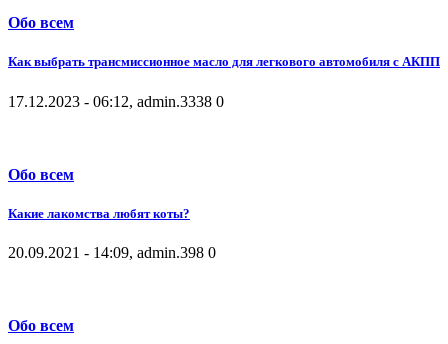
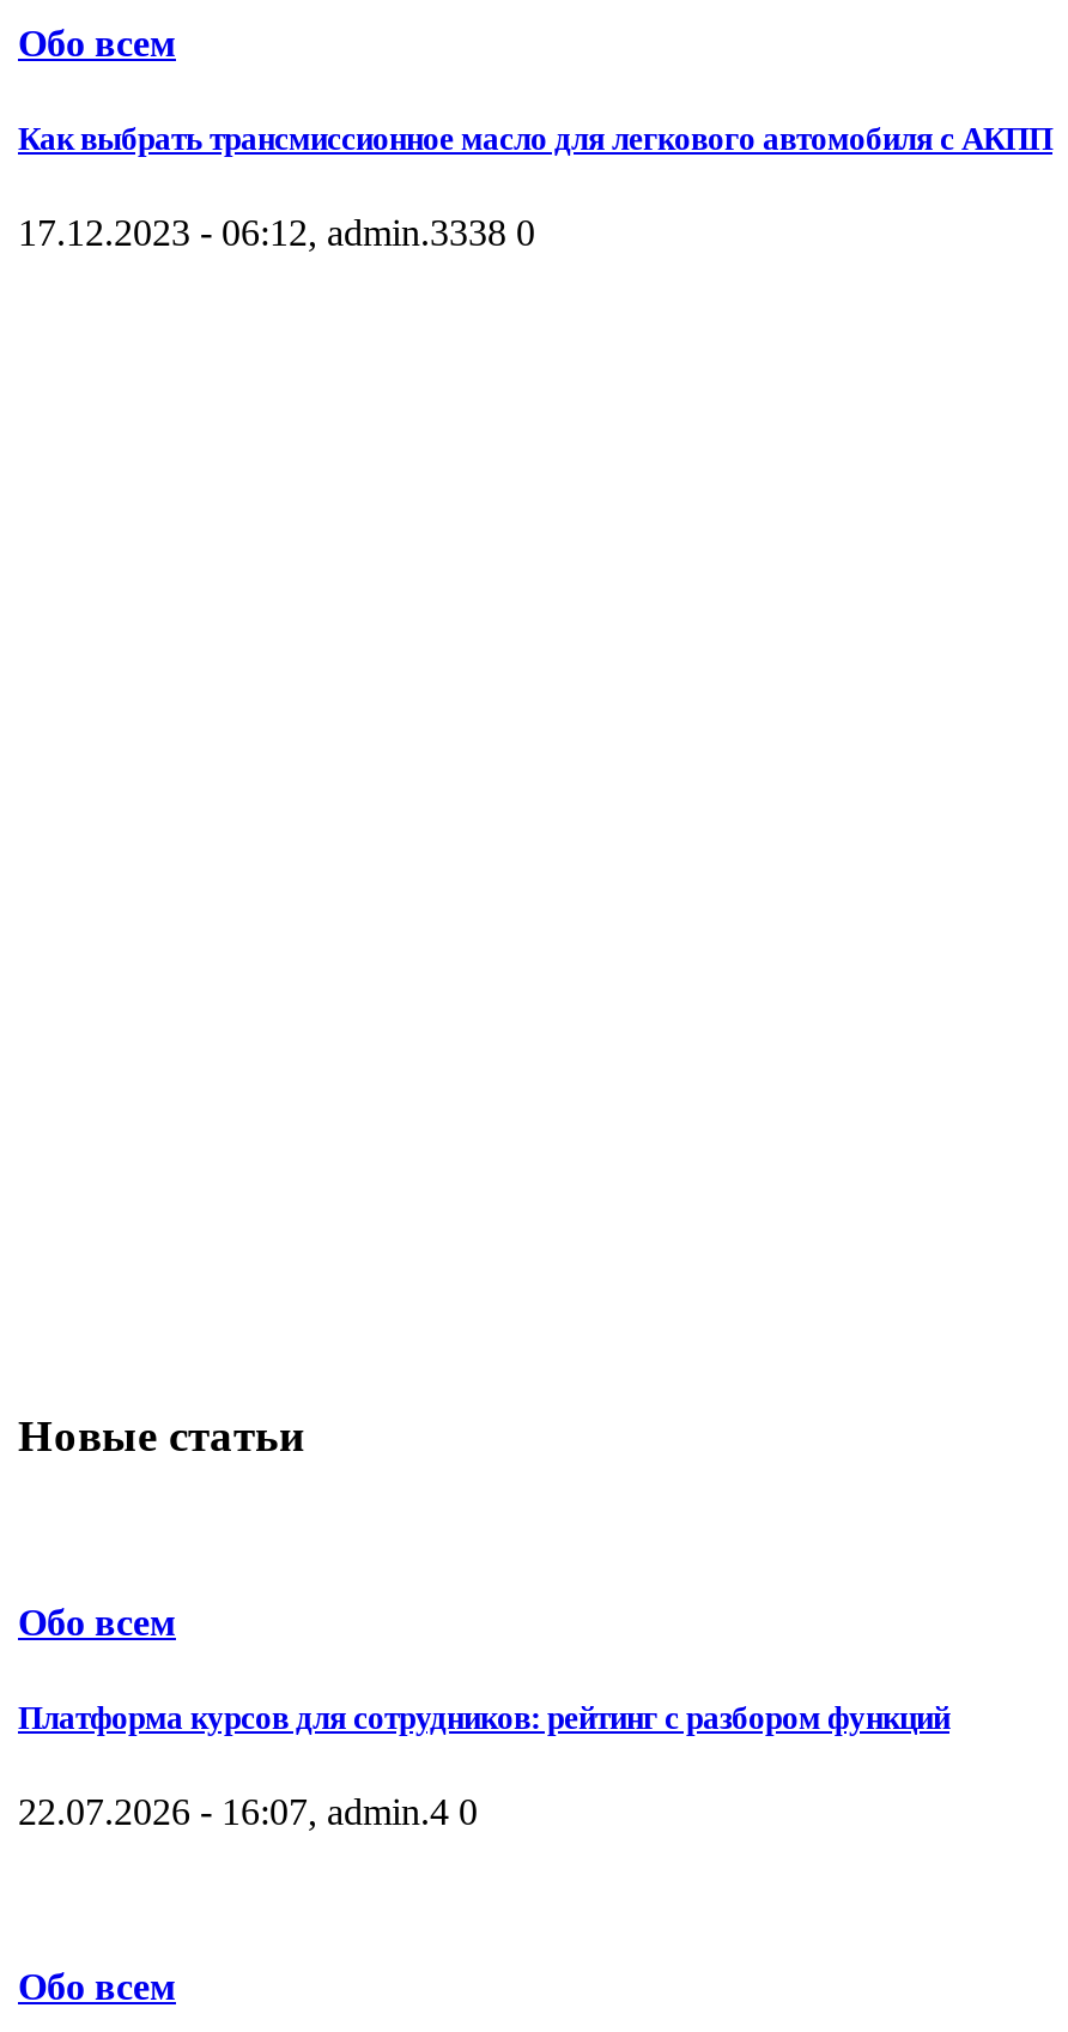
+ Новые статьи

- Какие лакомства любят коты?
+ Платформа курсов для сотрудников: рейтинг с разбором функций

- 20.09.2021 - 14:09, admin.398 0
+ 22.07.2026 - 16:07, admin.4 0
